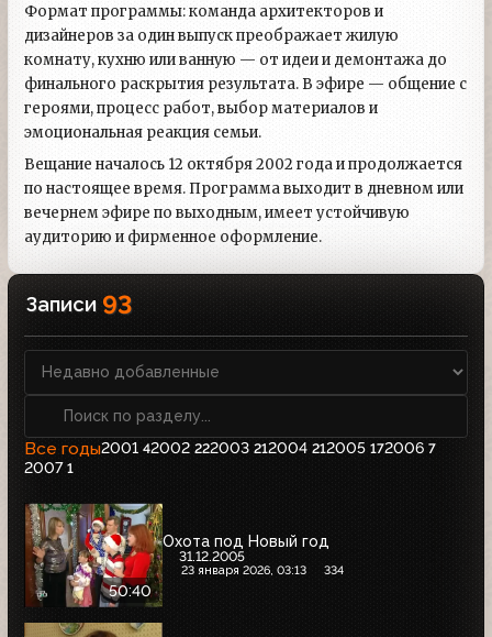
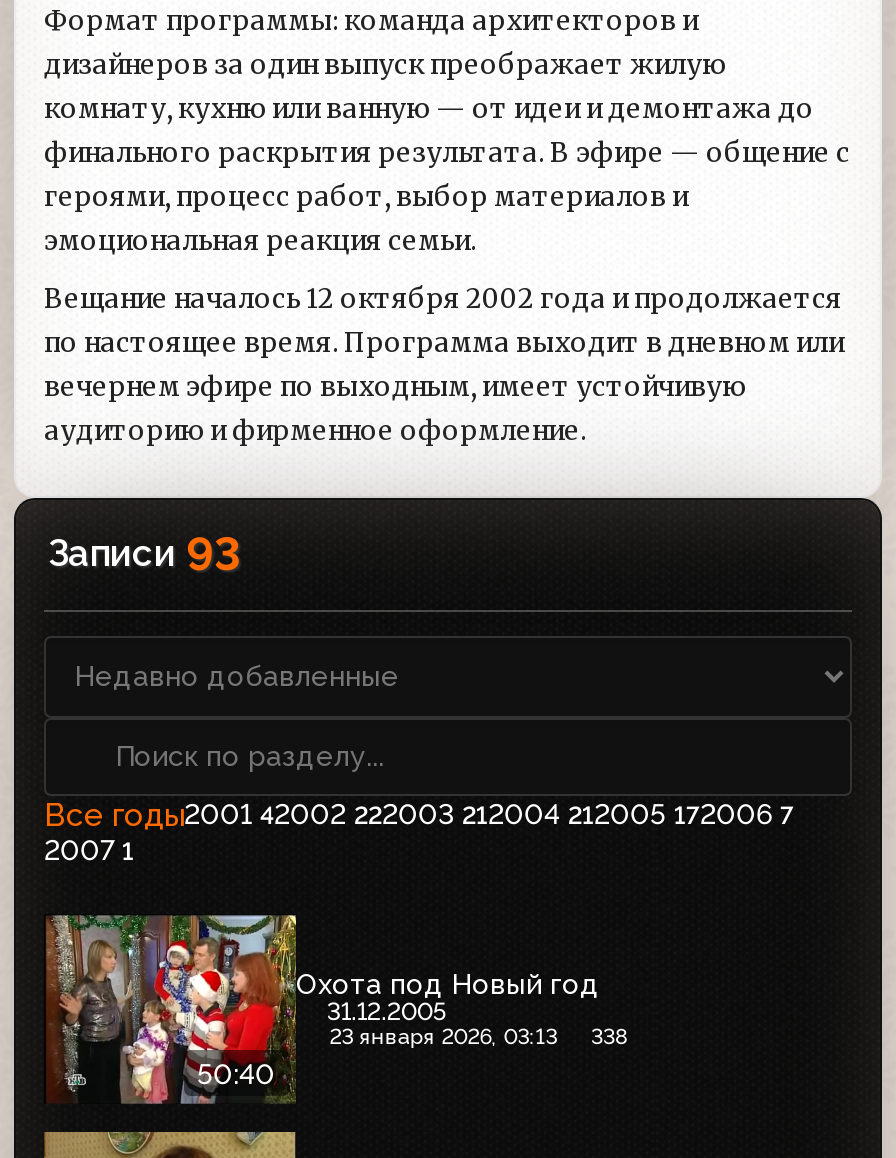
- 23 января 2026, 03:13 334
+ 23 января 2026, 03:13 338
